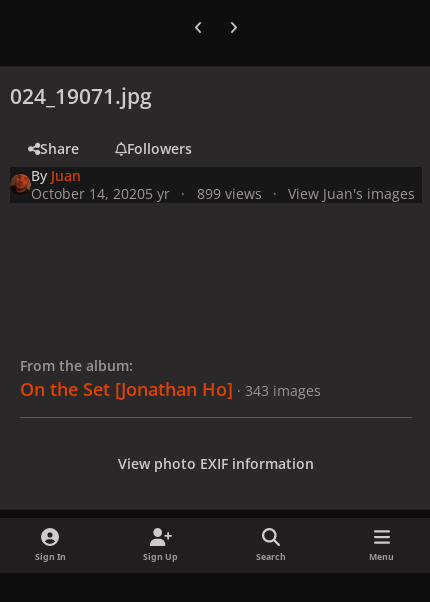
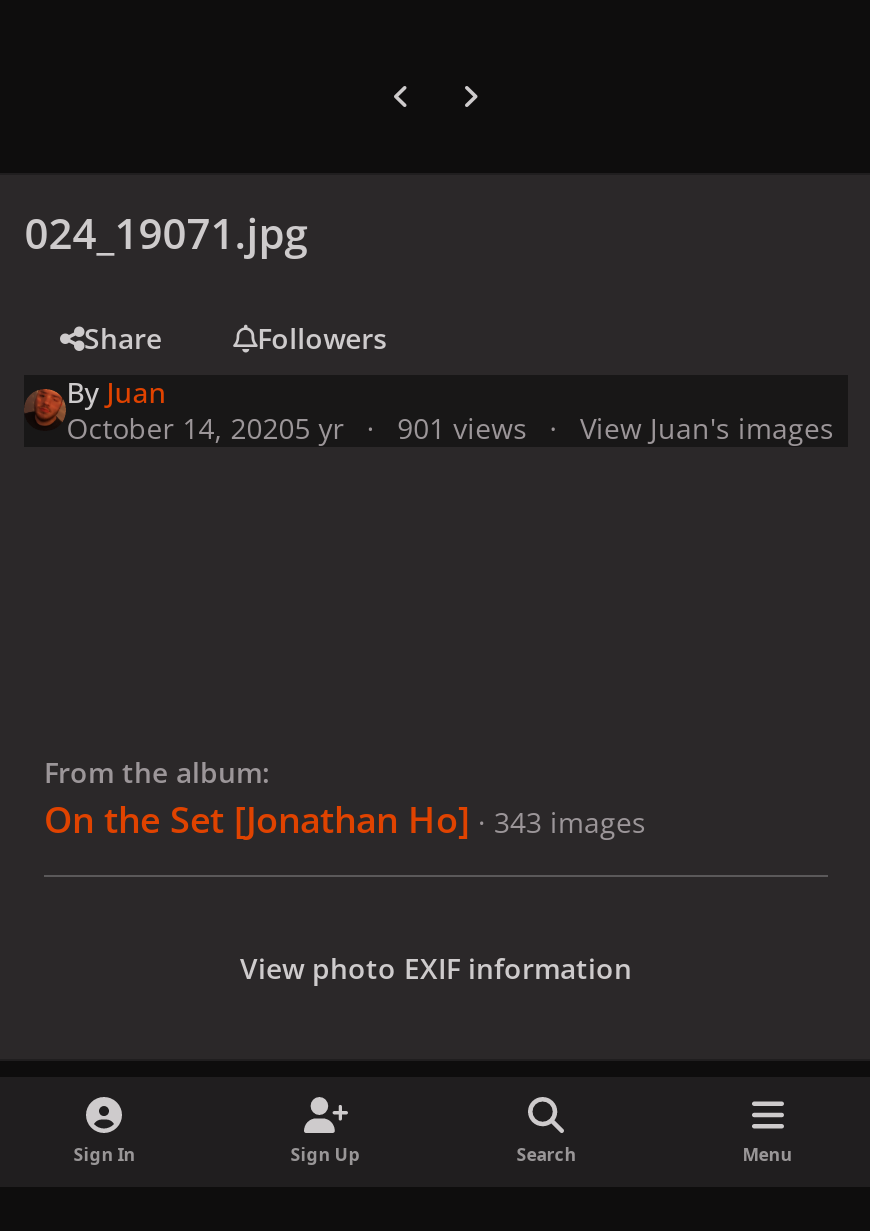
- October 14, 20205 yr 899 views View Juan's images
+ October 14, 20205 yr 901 views View Juan's images
